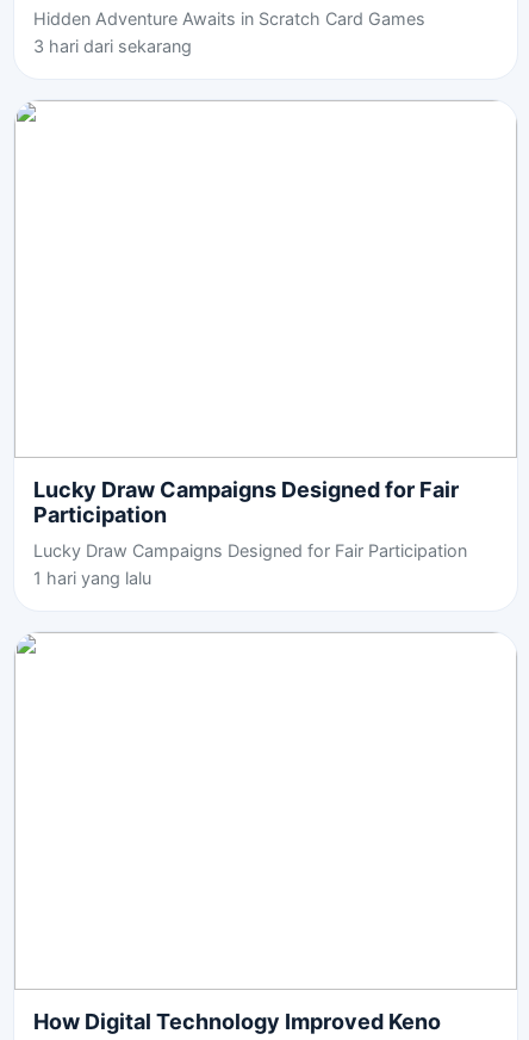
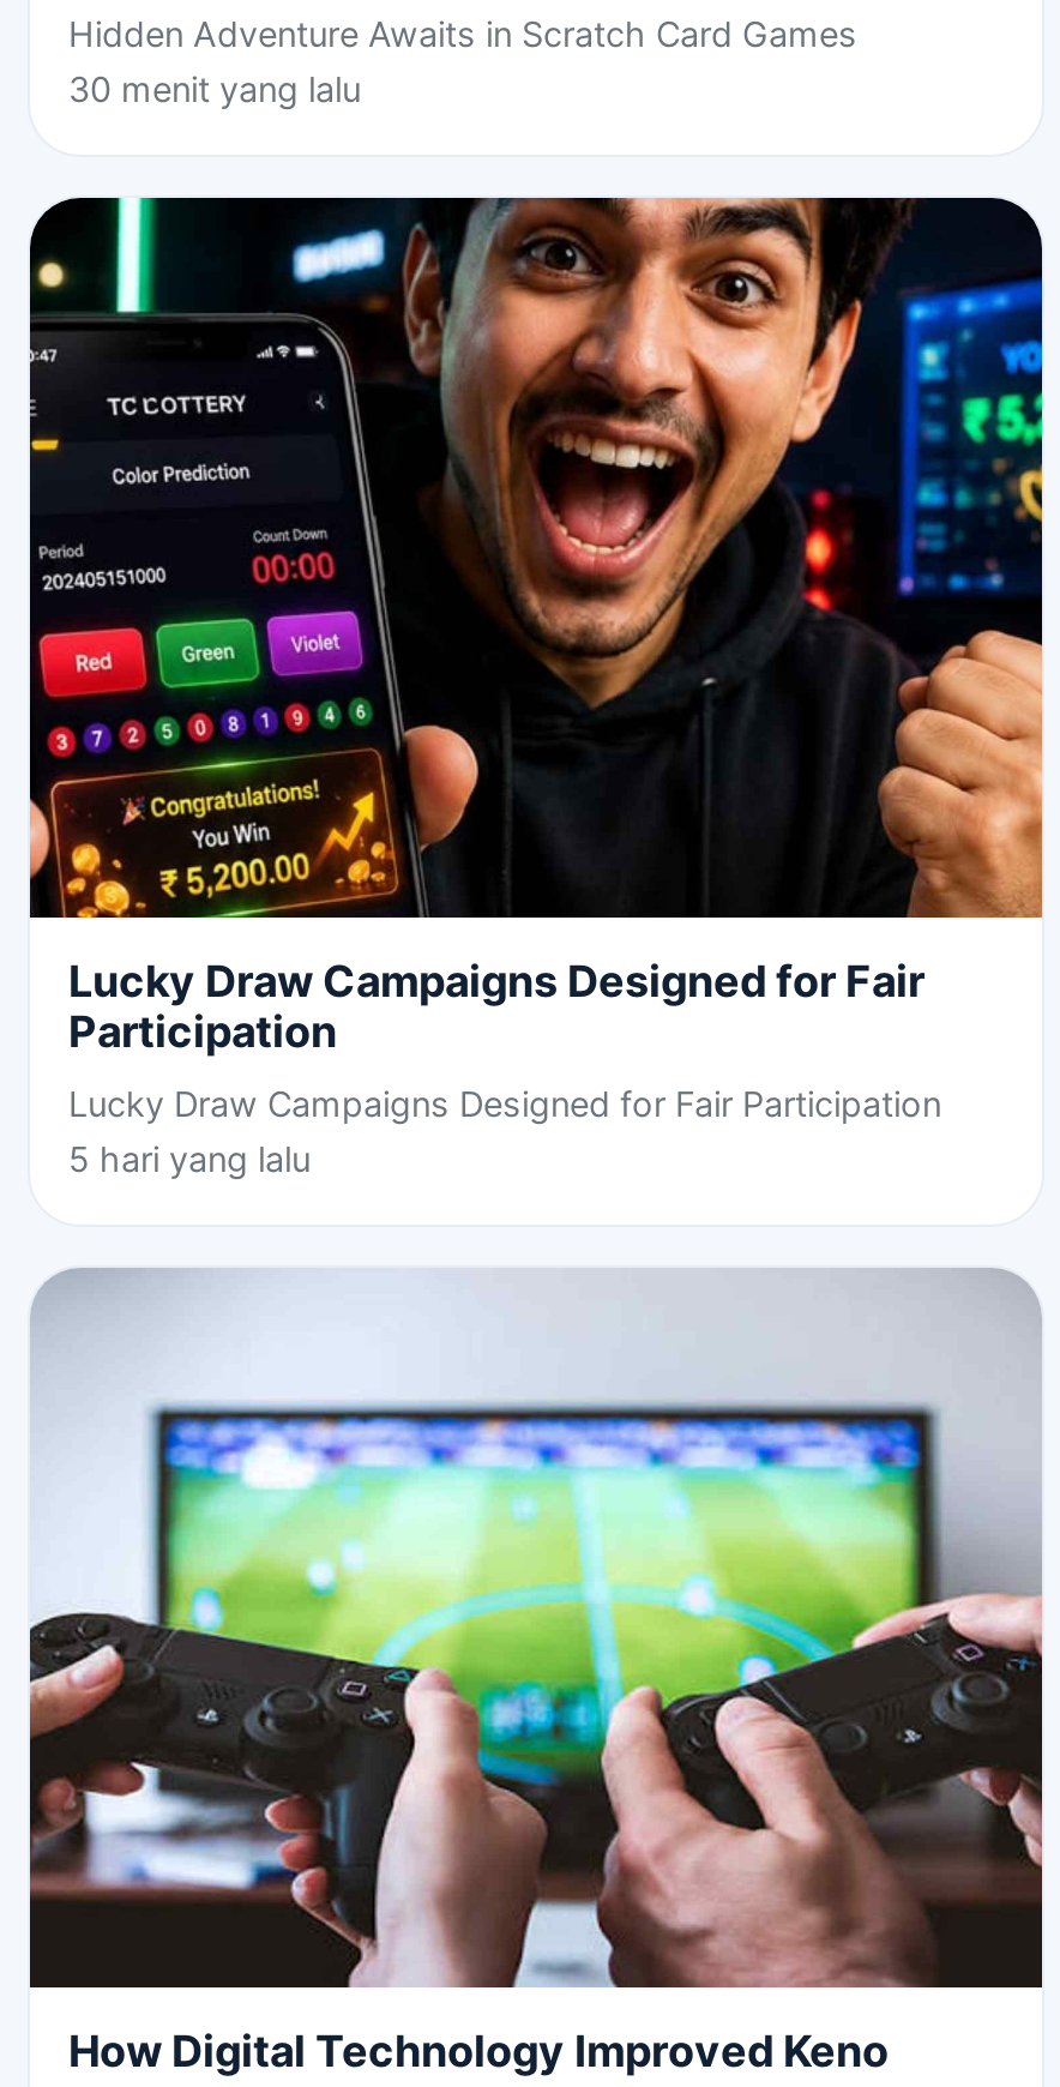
+ [image]

- 3 hari dari sekarang
+ 30 menit yang lalu

+ [image]

- 1 hari yang lalu
+ 5 hari yang lalu
